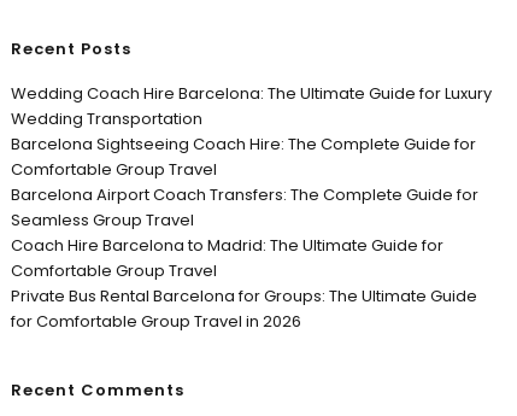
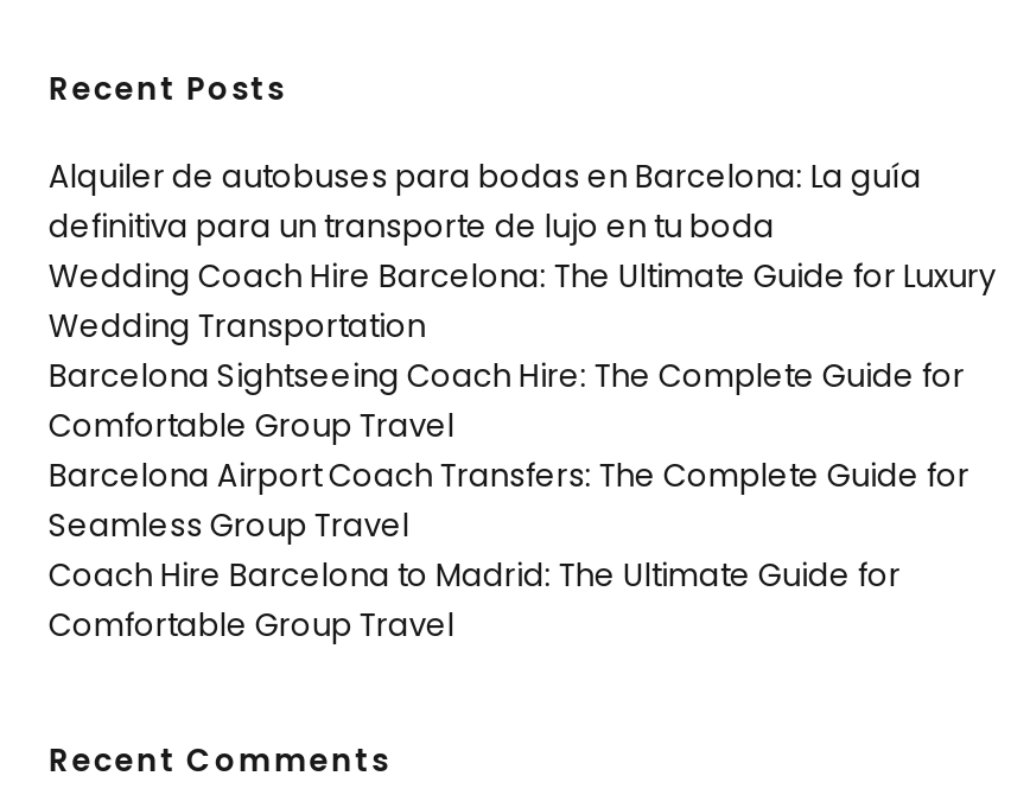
+ Alquiler de autobuses para bodas en Barcelona: La guía
+ definitiva para un transporte de lujo en tu boda

moved down: Wedding Coach Hire Barcelona: The Ultimate Guide for Luxury | Wedding Transportation | Barcelona Sightseeing Coach Hire: The Complete Guide for | Comfortable Group Travel | Barcelona Airport Coach Transfers: The Complete Guide for | Seamless Group Travel | Coach Hire Barcelona to Madrid: The Ultimate Guide for | Comfortable Group Travel

- Private Bus Rental Barcelona for Groups: The Ultimate Guide
- for Comfortable Group Travel in 2026
